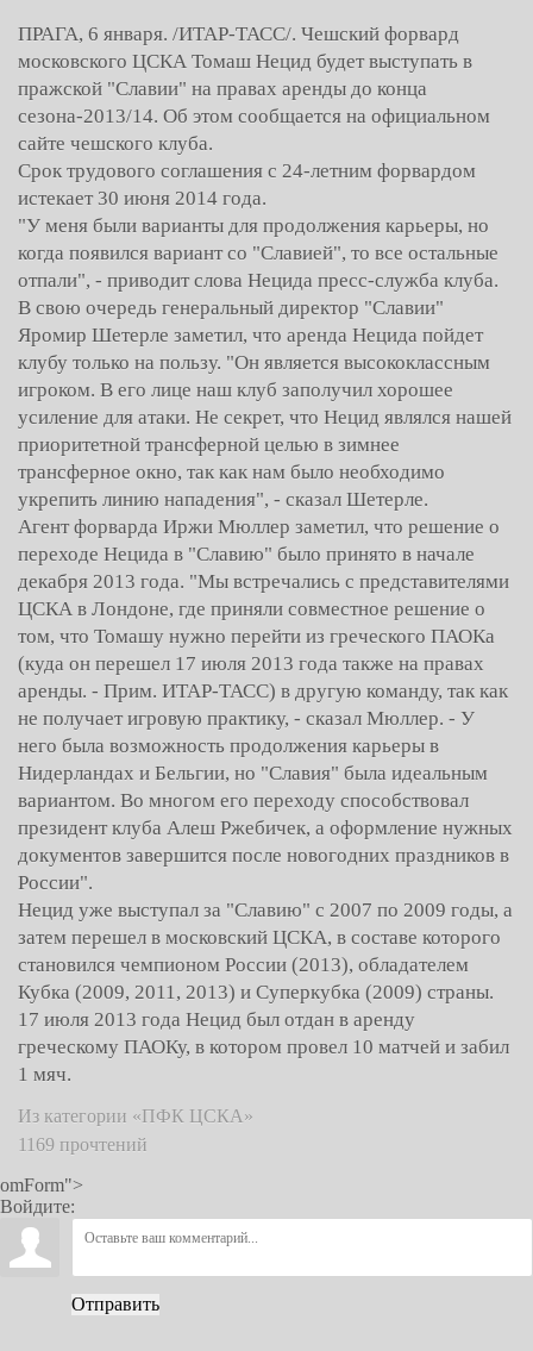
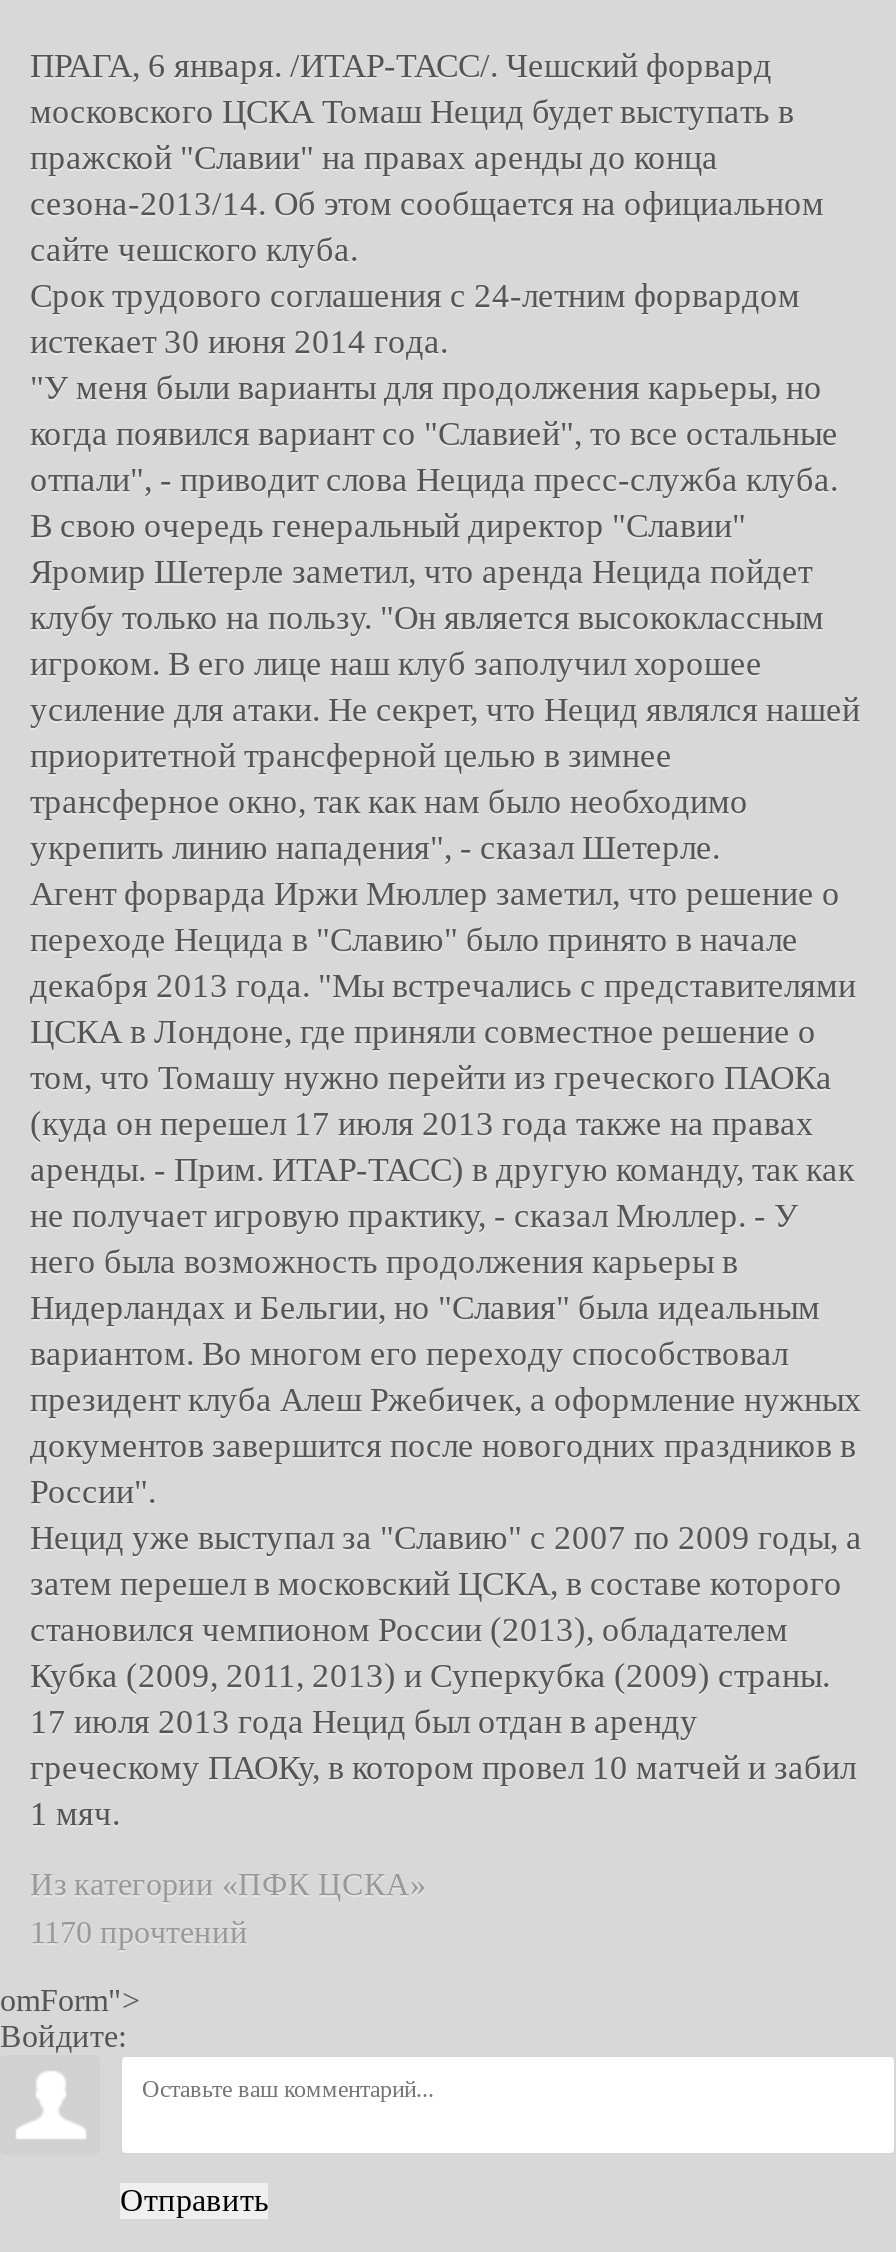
- 1169 прочтений
+ 1170 прочтений
